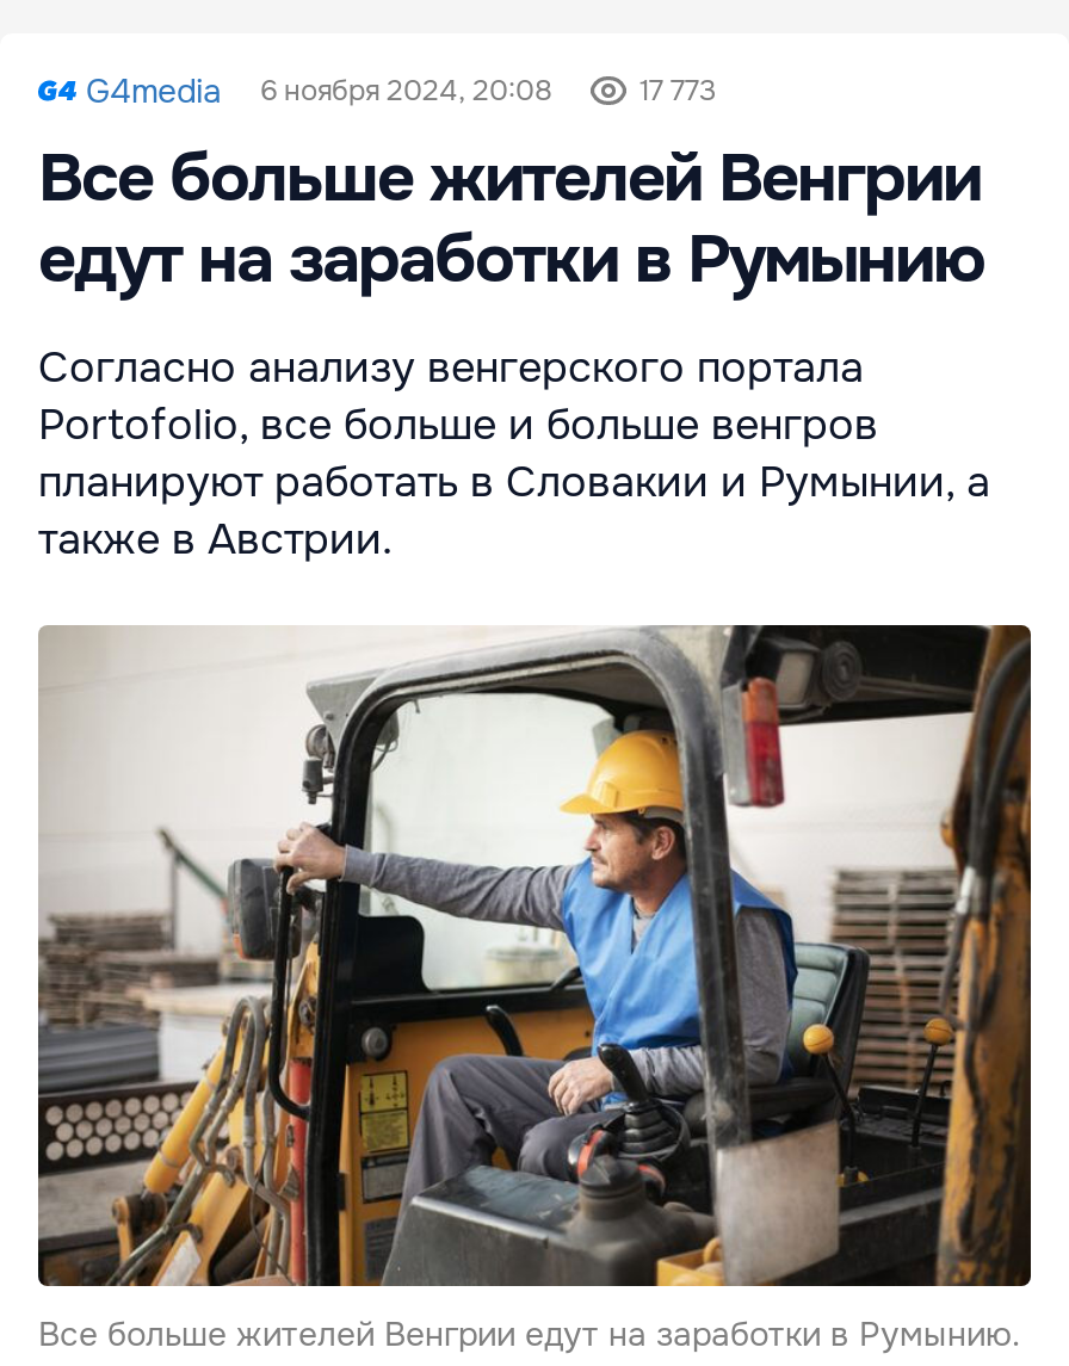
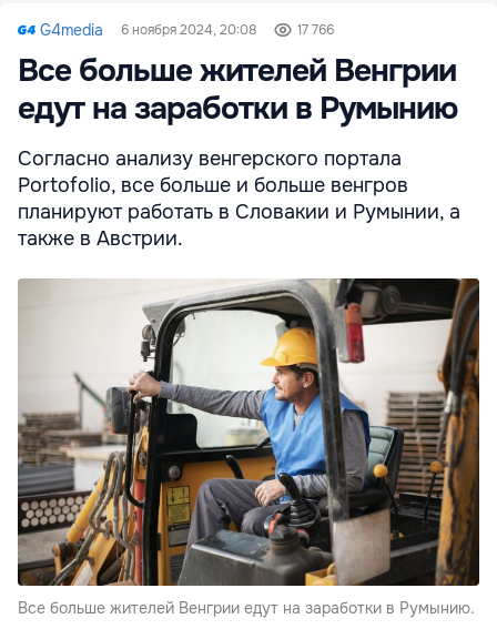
- 17 773
+ 17 766
